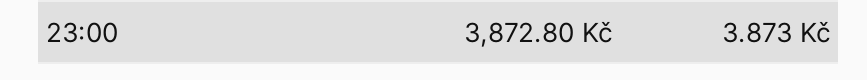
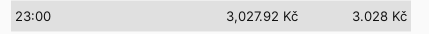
- 3,872.80 Kč
+ 3,027.92 Kč

- 3.873 Kč
+ 3.028 Kč
